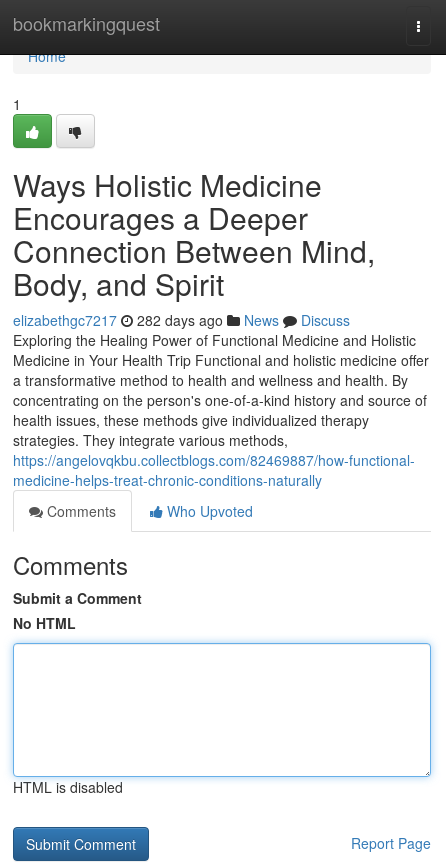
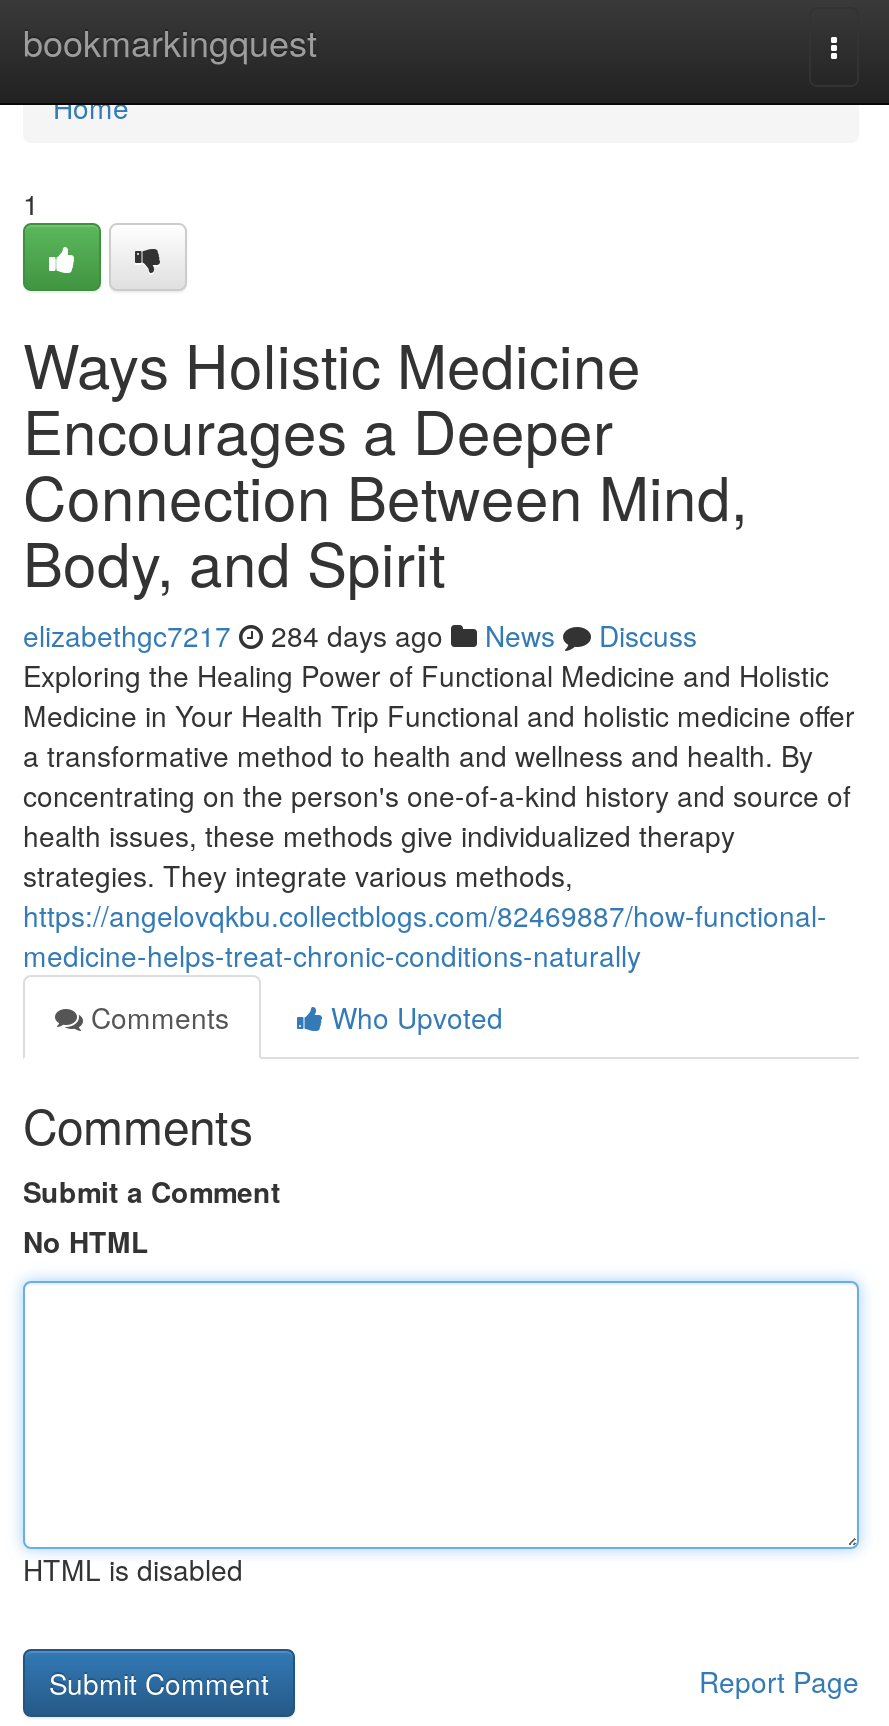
- elizabethgc7217 282 days ago News Discuss
+ elizabethgc7217 284 days ago News Discuss
